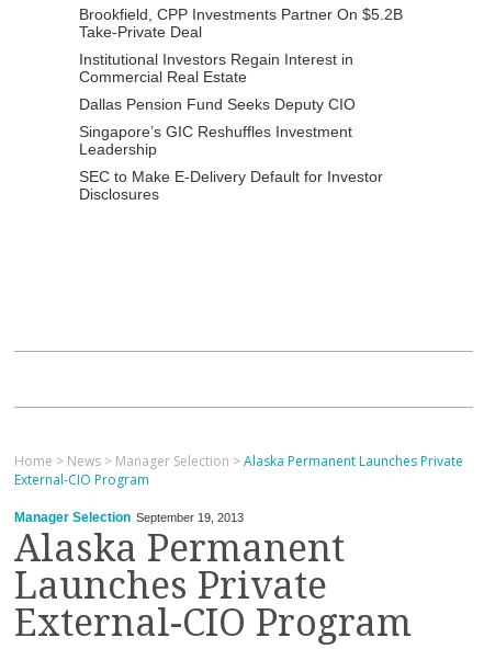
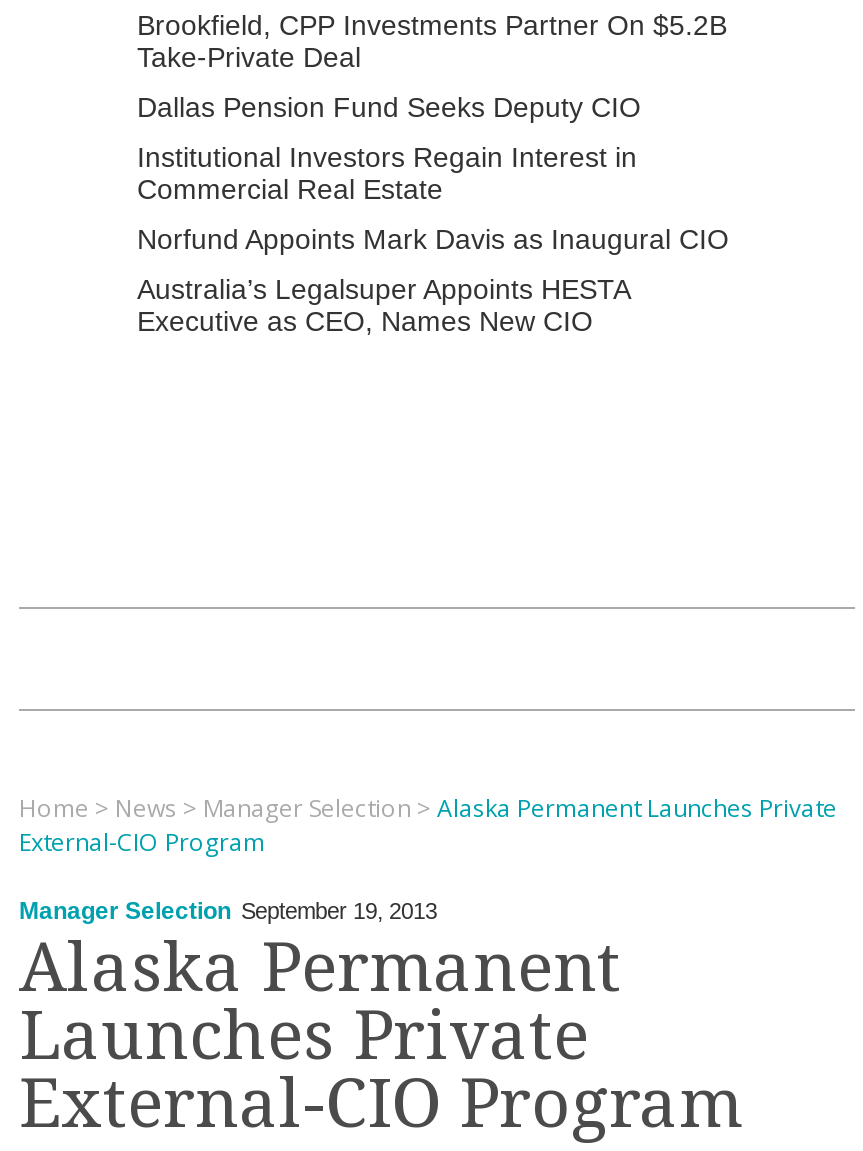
moved down: Institutional Investors Regain Interest in | Commercial Real Estate

moved up: Dallas Pension Fund Seeks Deputy CIO

- Singapore’s GIC Reshuffles Investment
- Leadership
- SEC to Make E-Delivery Default for Investor
- Disclosures
+ Norfund Appoints Mark Davis as Inaugural CIO
+ Australia’s Legalsuper Appoints HESTA
+ Executive as CEO, Names New CIO
